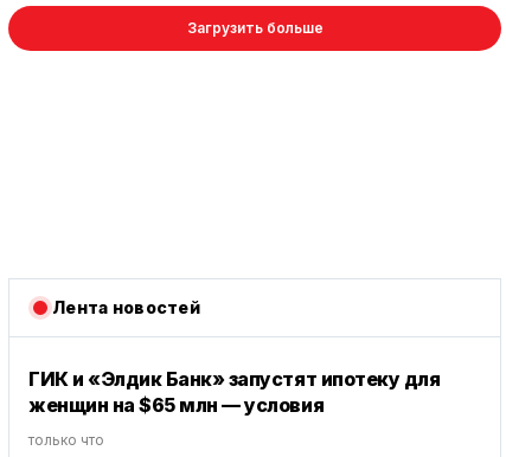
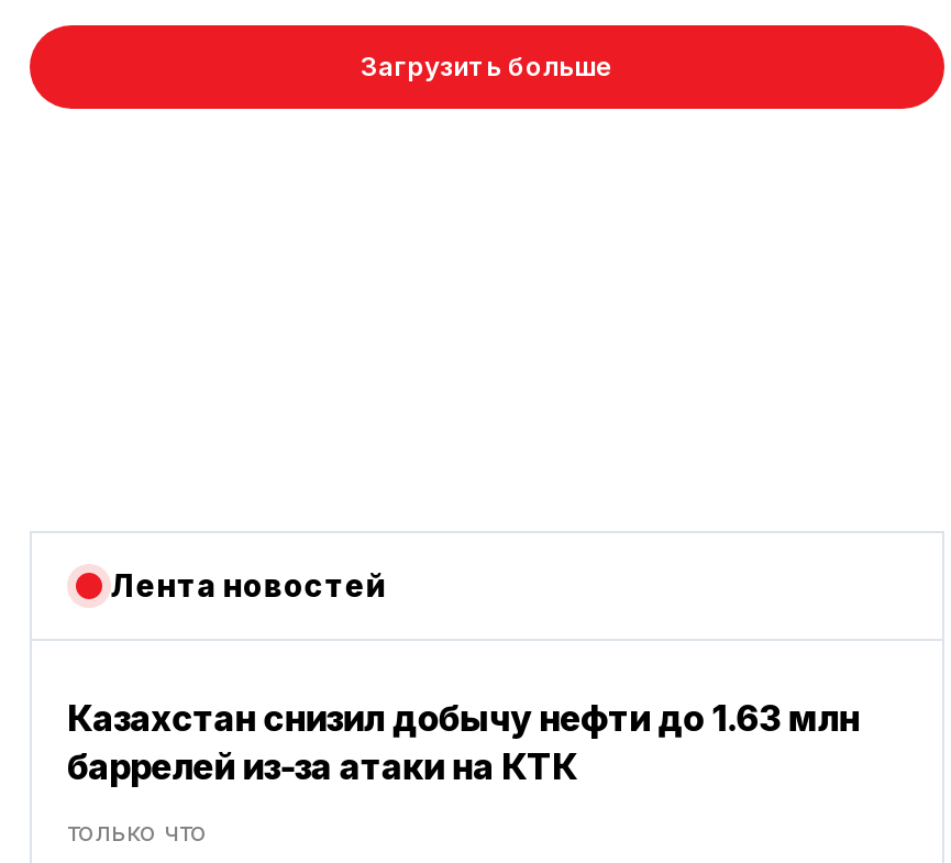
- ГИК и «Элдик Банк» запустят ипотеку для
- женщин на $65 млн — условия
+ Казахстан снизил добычу нефти до 1.63 млн
+ баррелей из-за атаки на КТК
